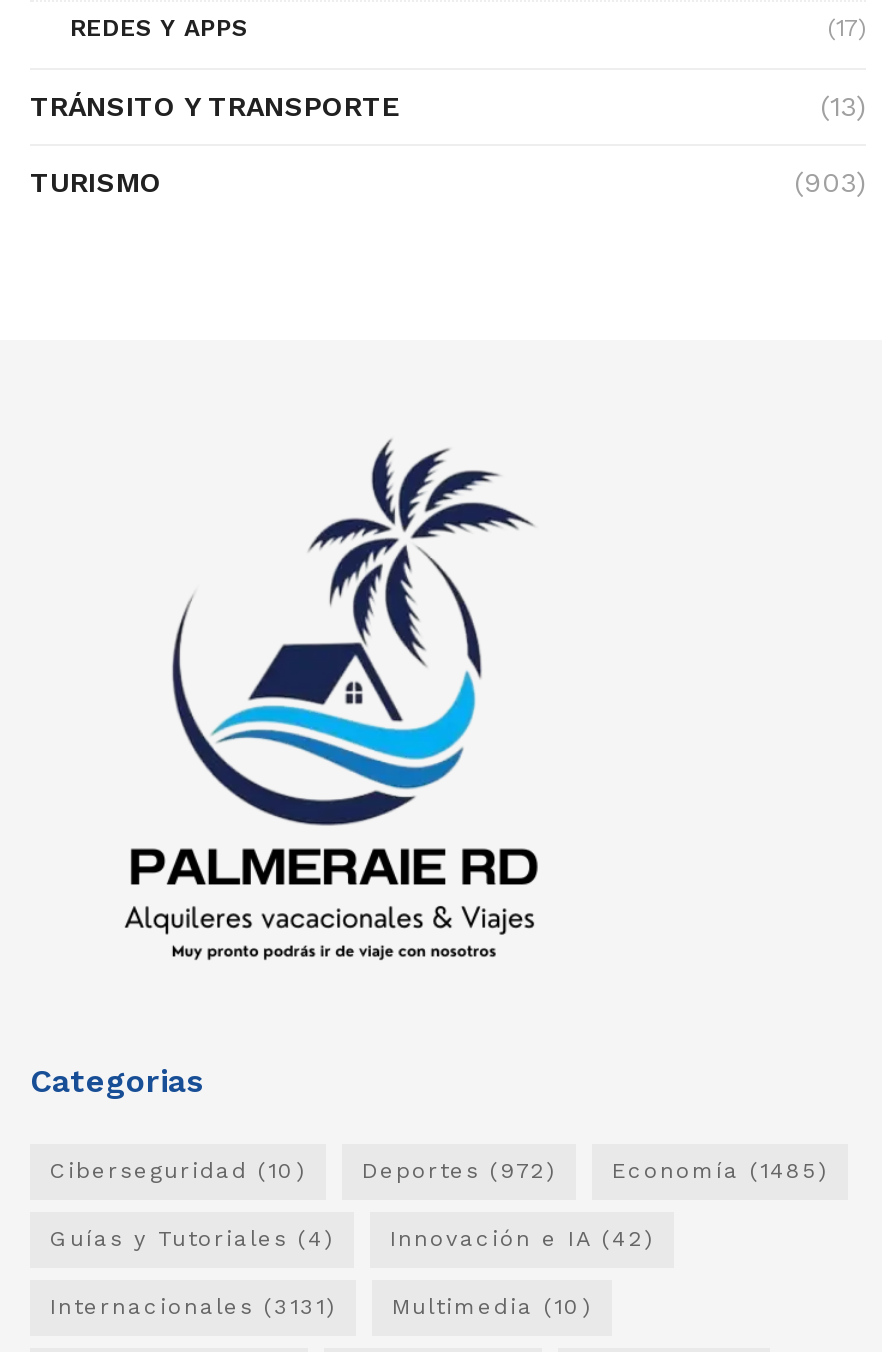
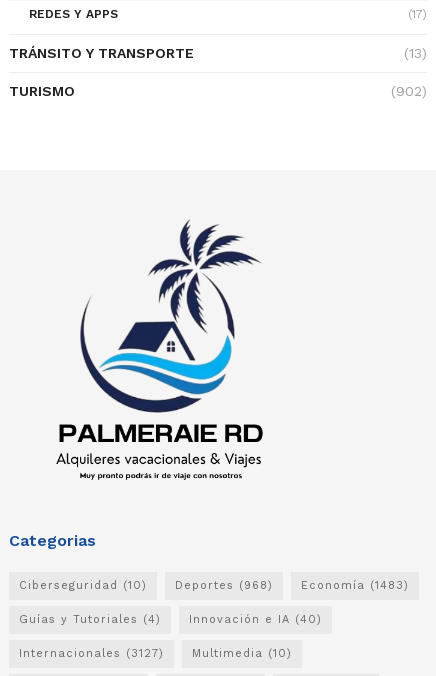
- (903)
+ (902)

- Deportes (972)
+ Deportes (968)

- Economía (1485)
+ Economía (1483)

- Innovación e IA (42)
+ Innovación e IA (40)

- Internacionales (3131)
+ Internacionales (3127)
